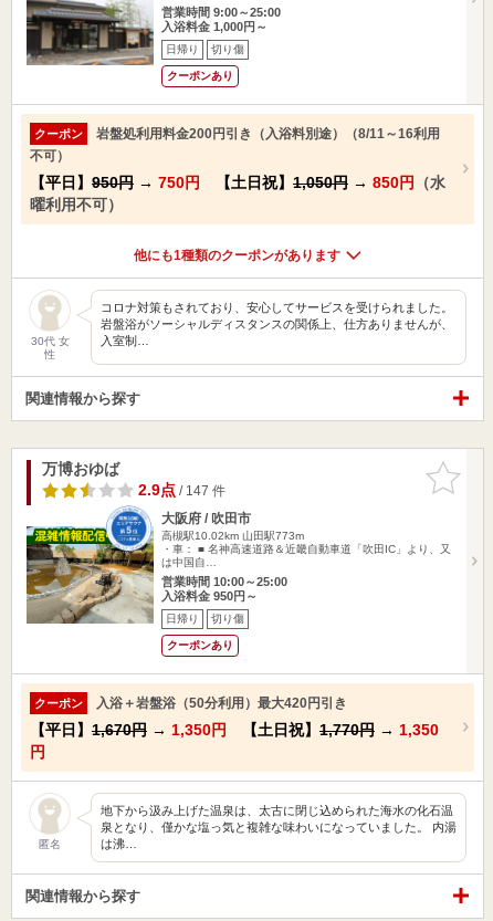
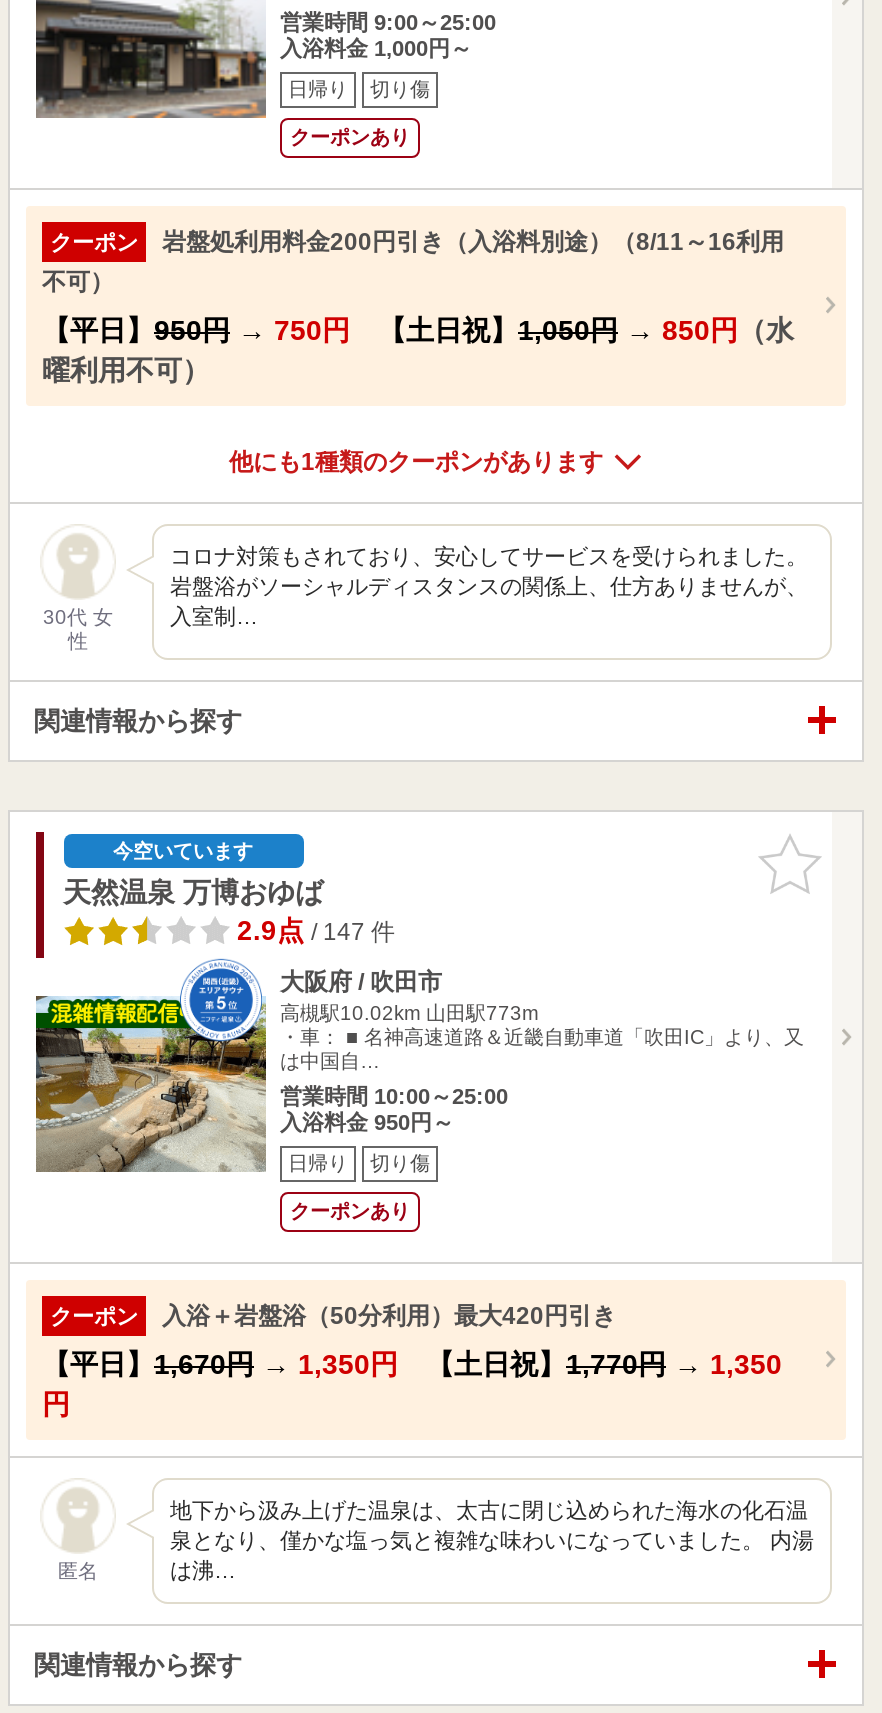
- 万博おゆば
+ 今空いています
+ 天然温泉 万博おゆば
